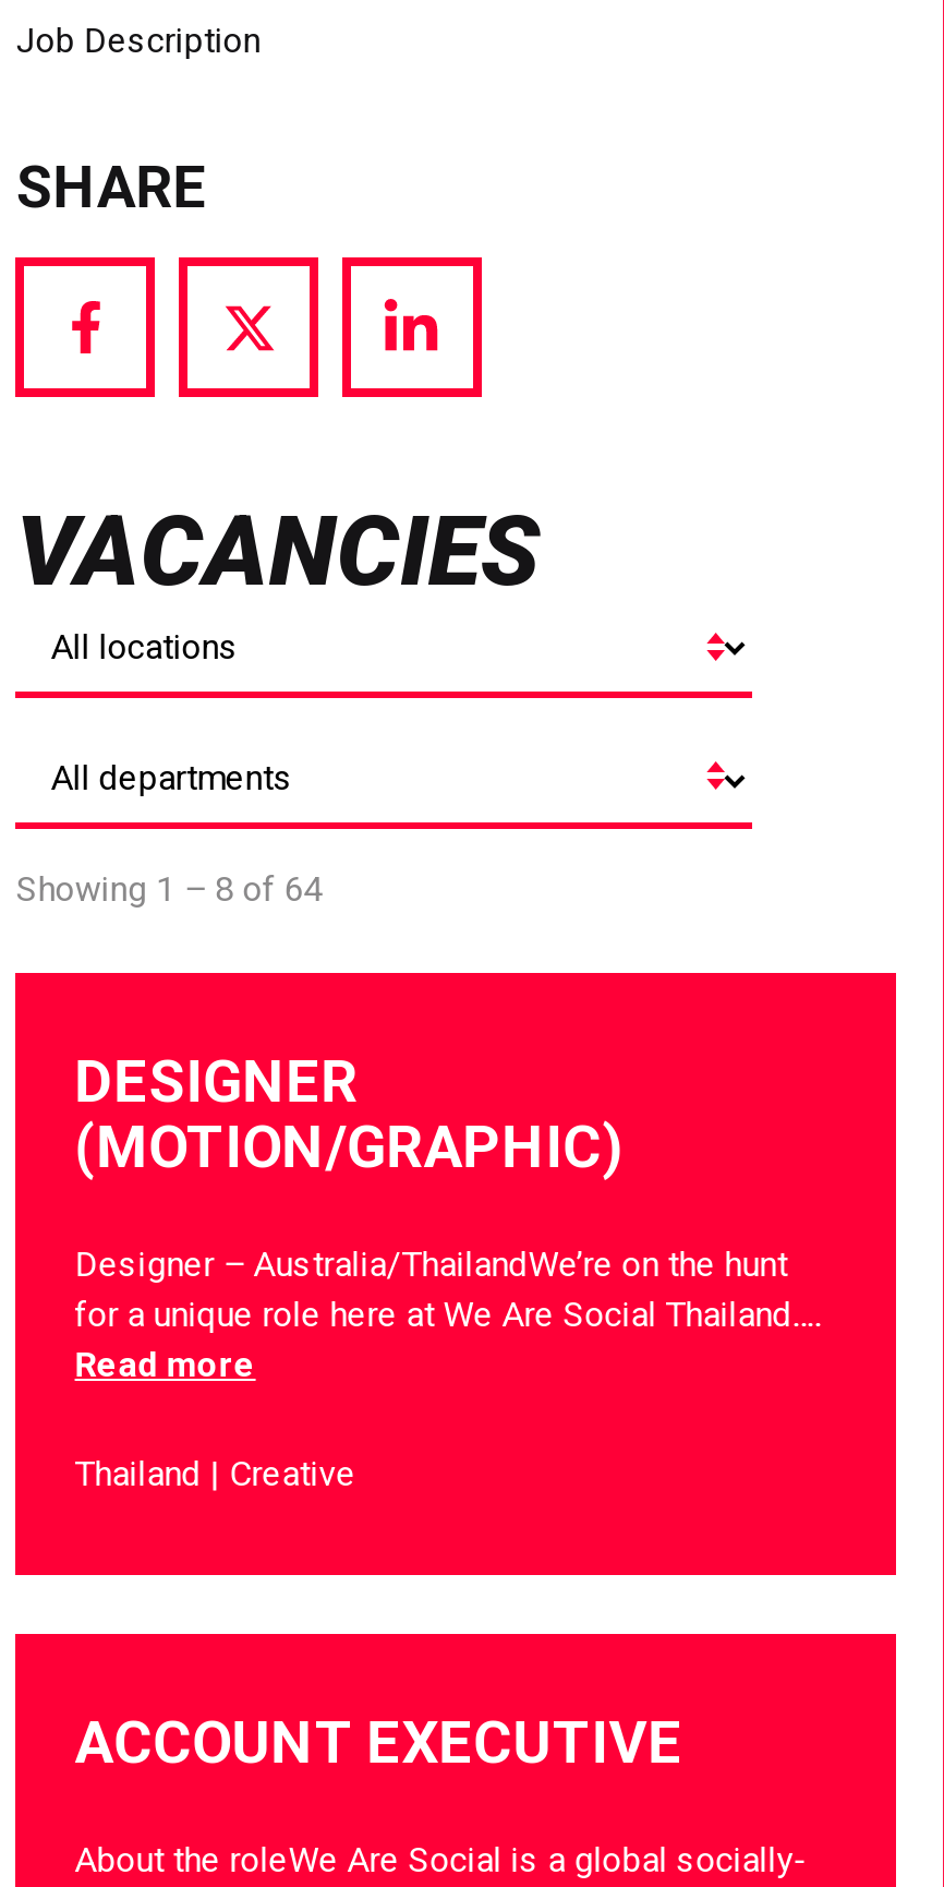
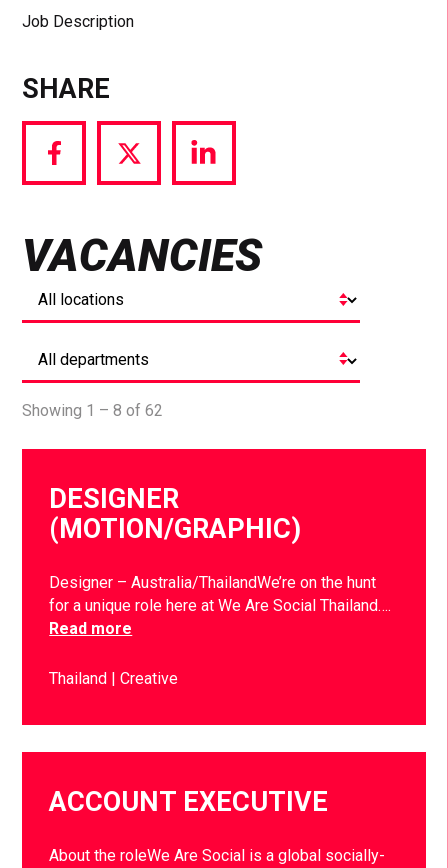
- Showing 1 – 8 of 64
+ Showing 1 – 8 of 62
